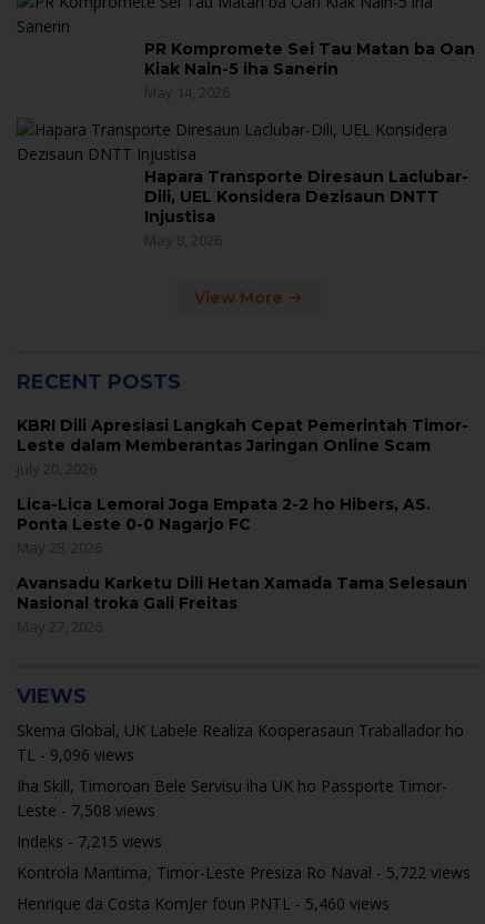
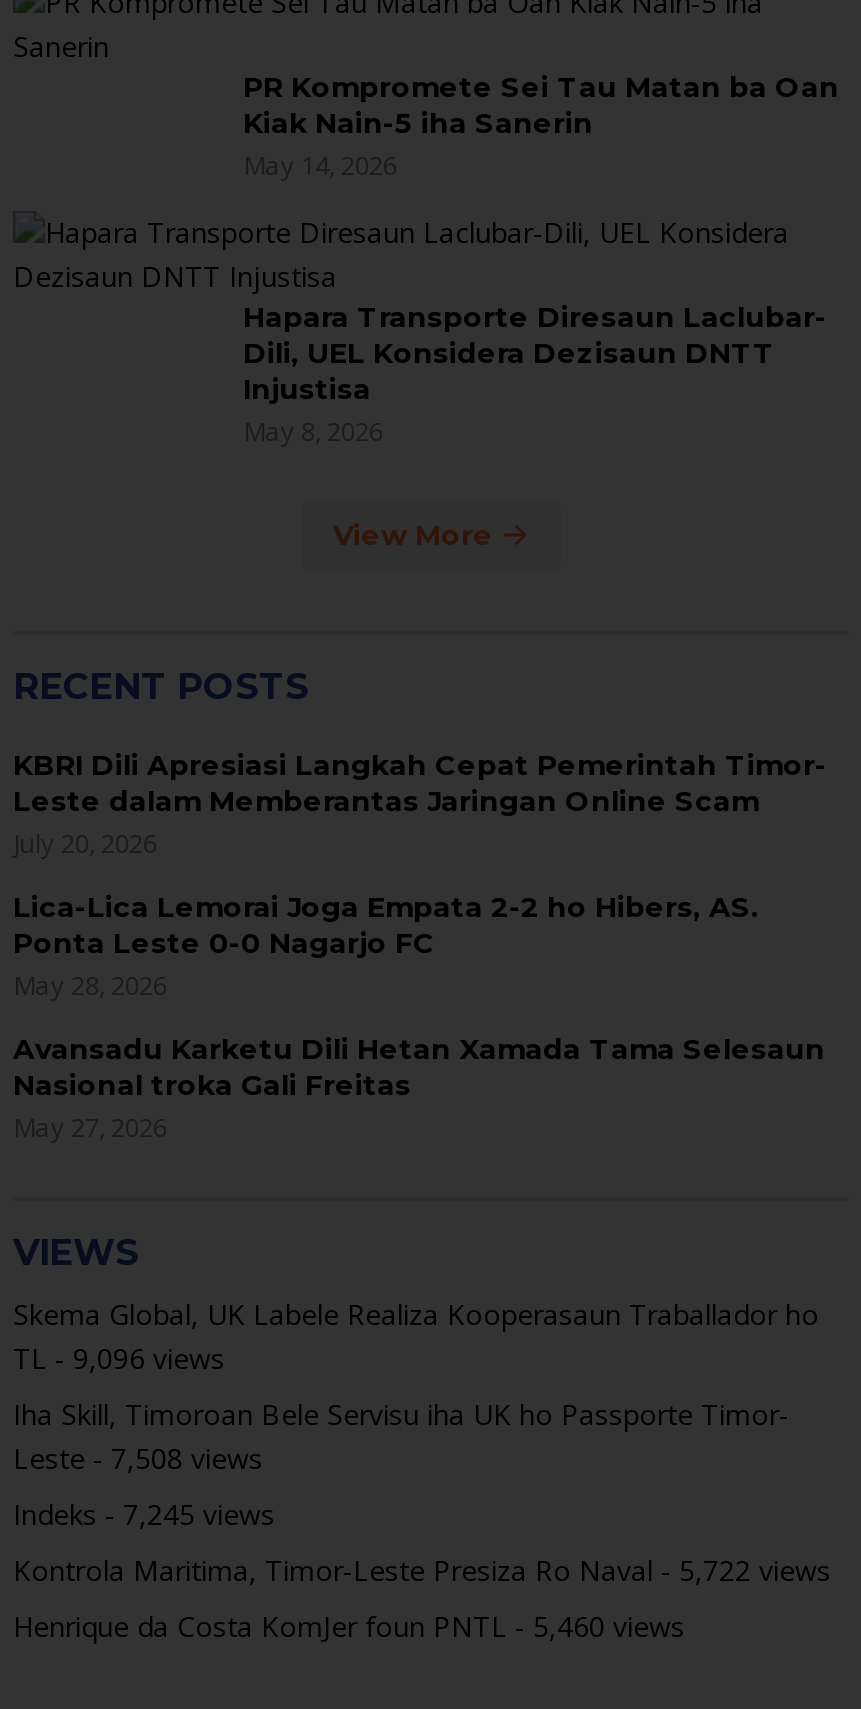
- Indeks - 7,215 views
+ Indeks - 7,245 views
